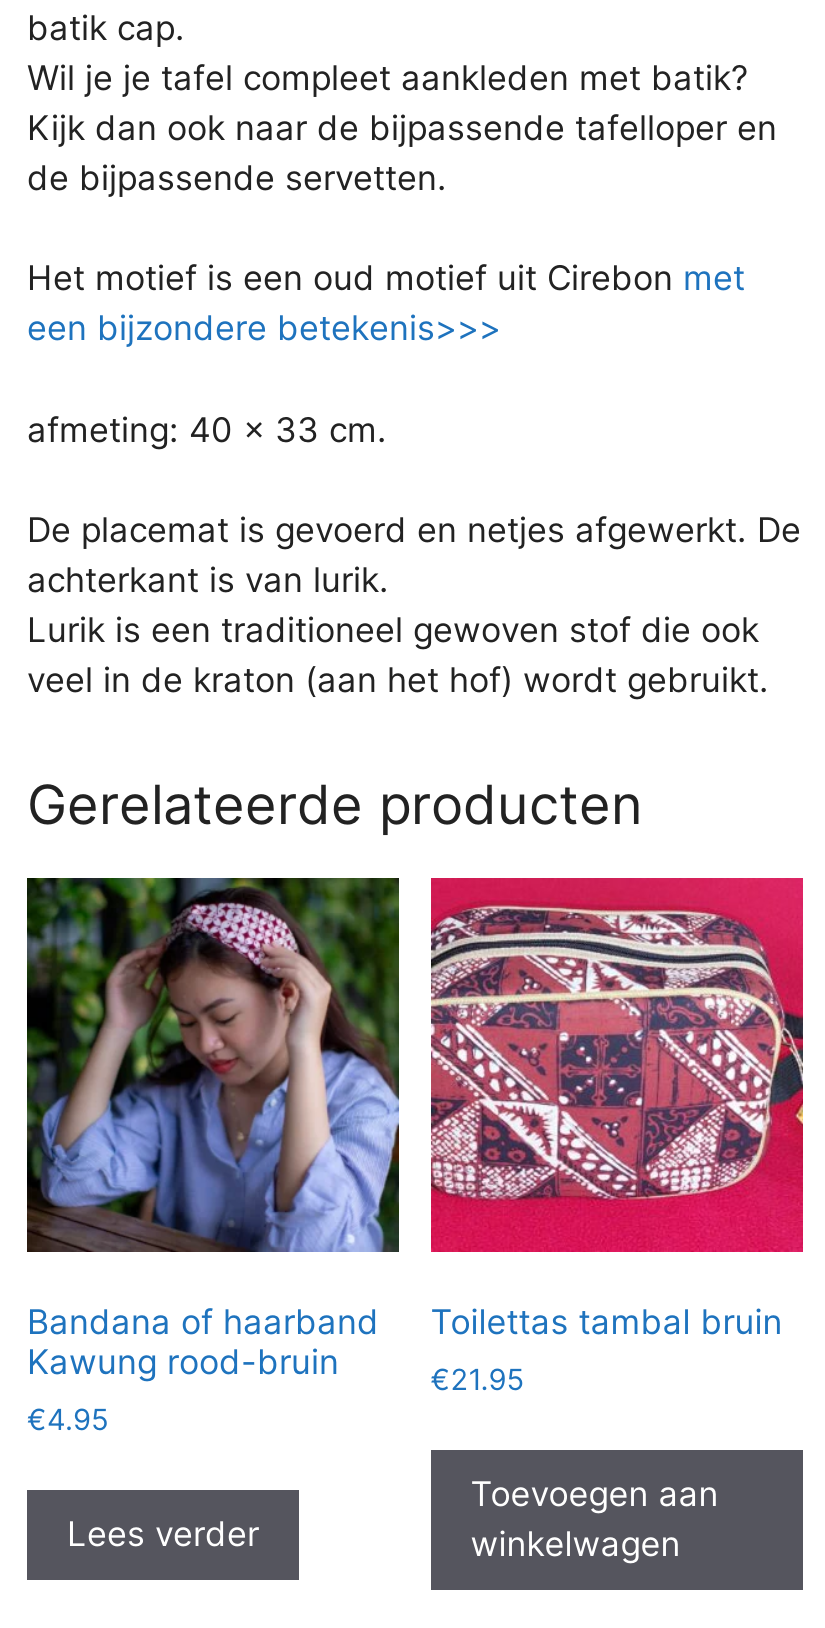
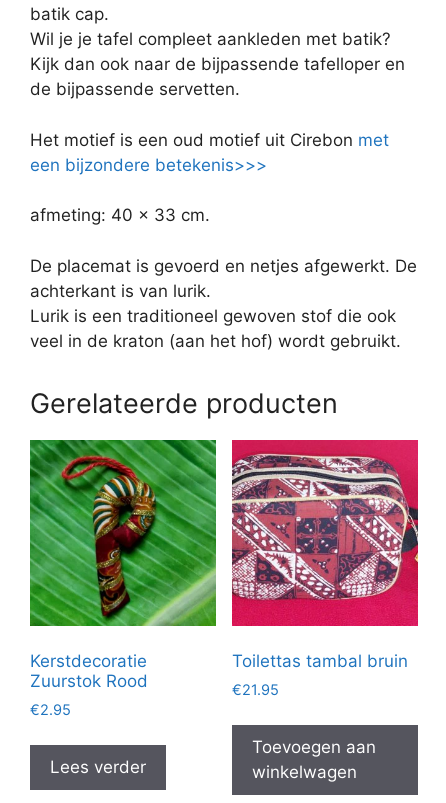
- [image]
- Bandana of haarband
- Kawung rood-bruin
+ [image]
+ Kerstdecoratie
+ Zuurstok Rood

- €4.95
+ €2.95
